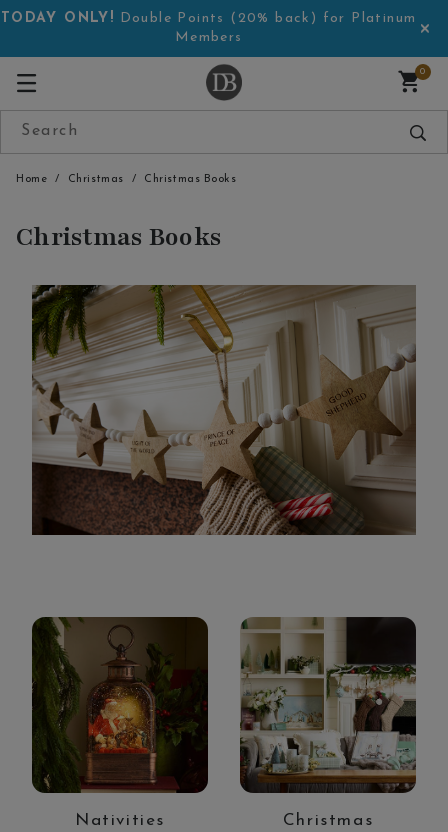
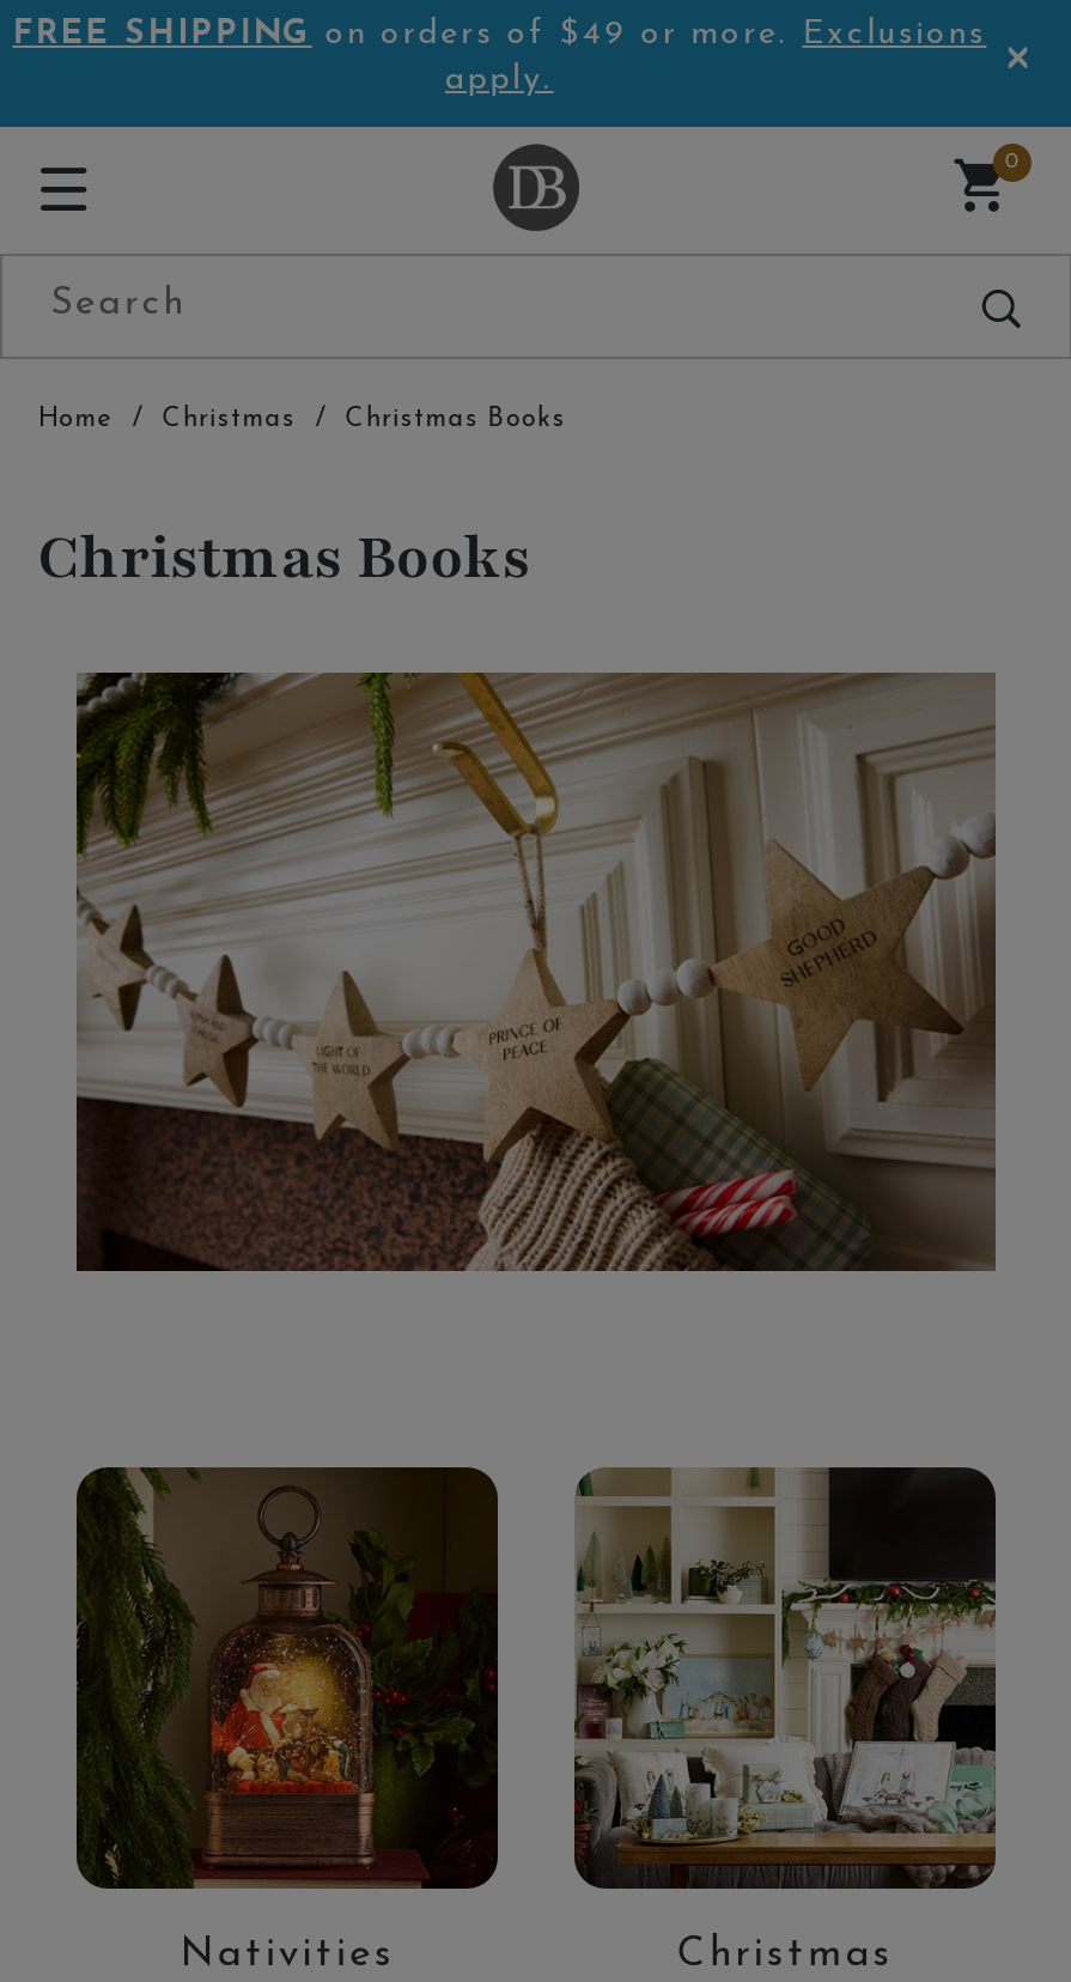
- TODAY ONLY! Double Points (20% back) for Platinum
- Members
+ FREE SHIPPING on orders of $49 or more. Exclusions
+ apply.
